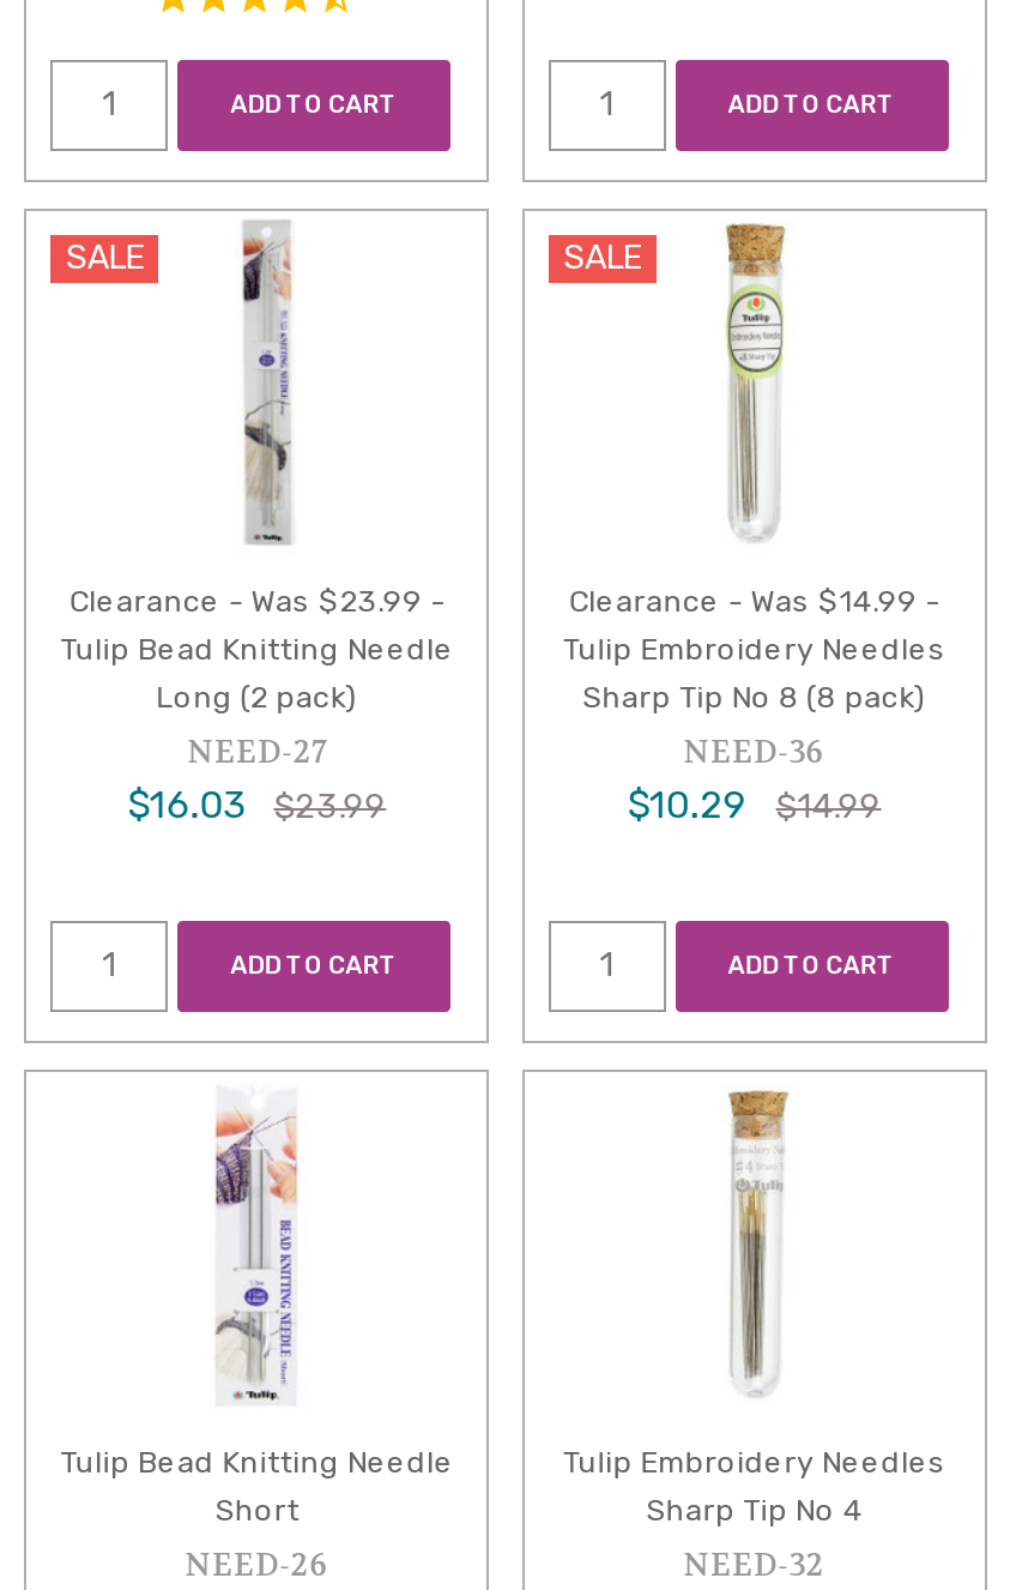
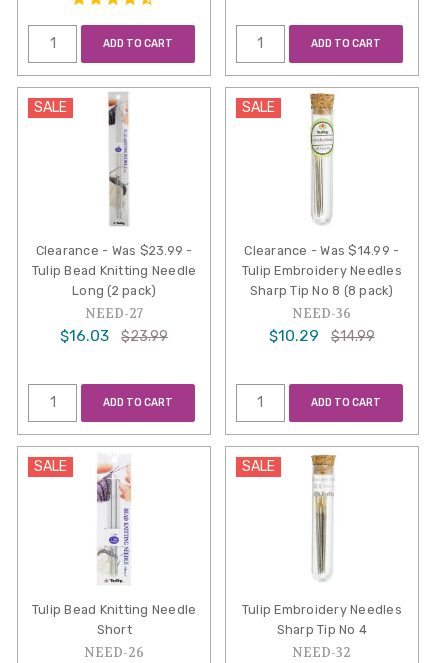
+ SALE

+ SALE
